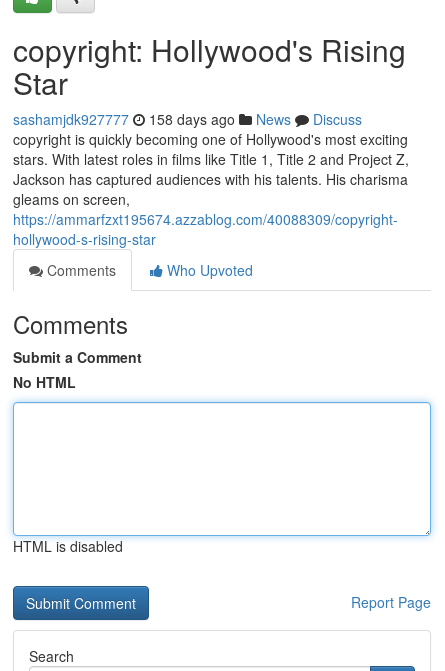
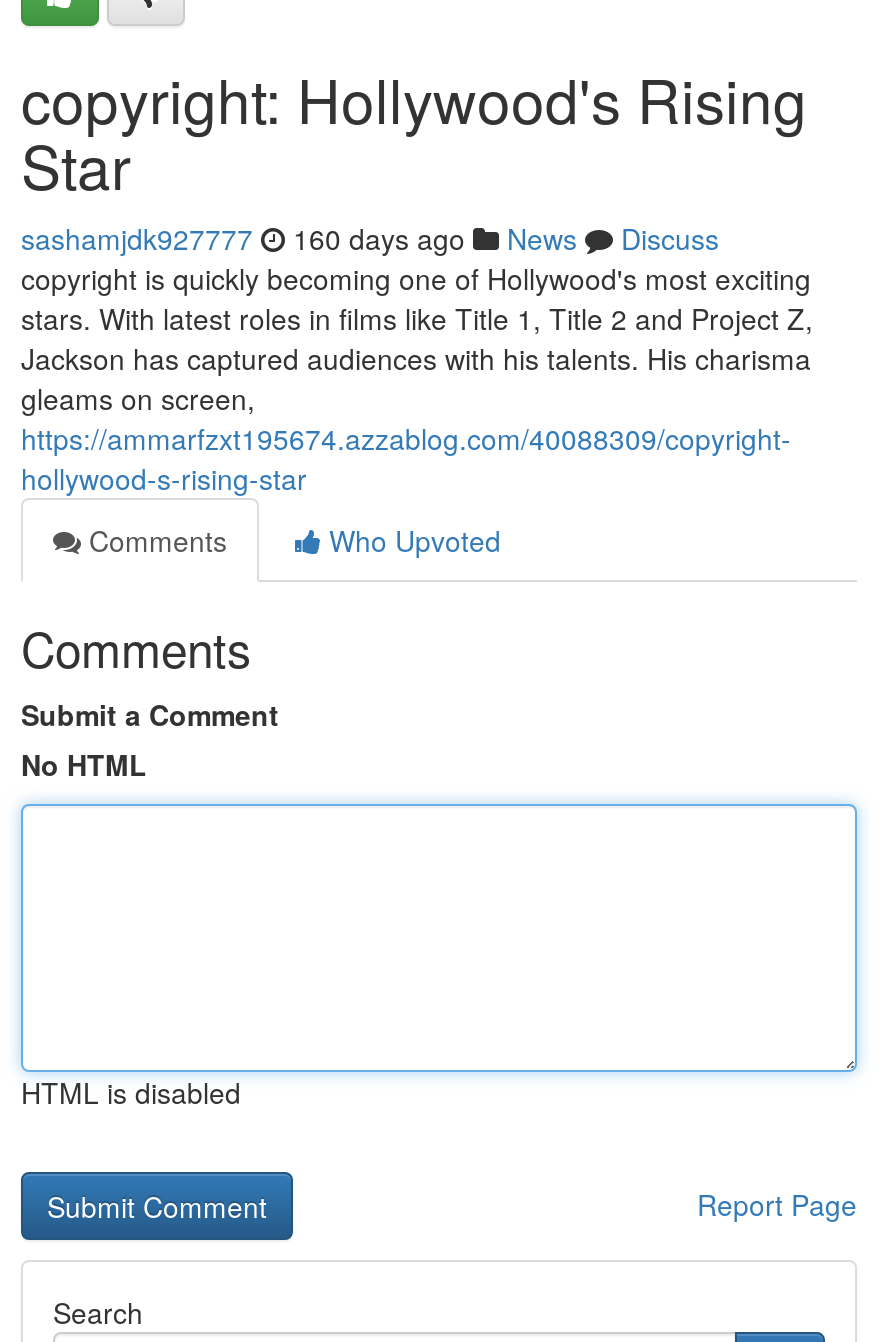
- sashamjdk927777 158 days ago News Discuss
+ sashamjdk927777 160 days ago News Discuss
